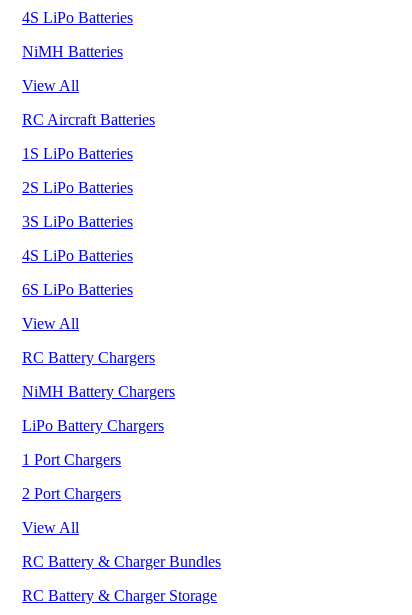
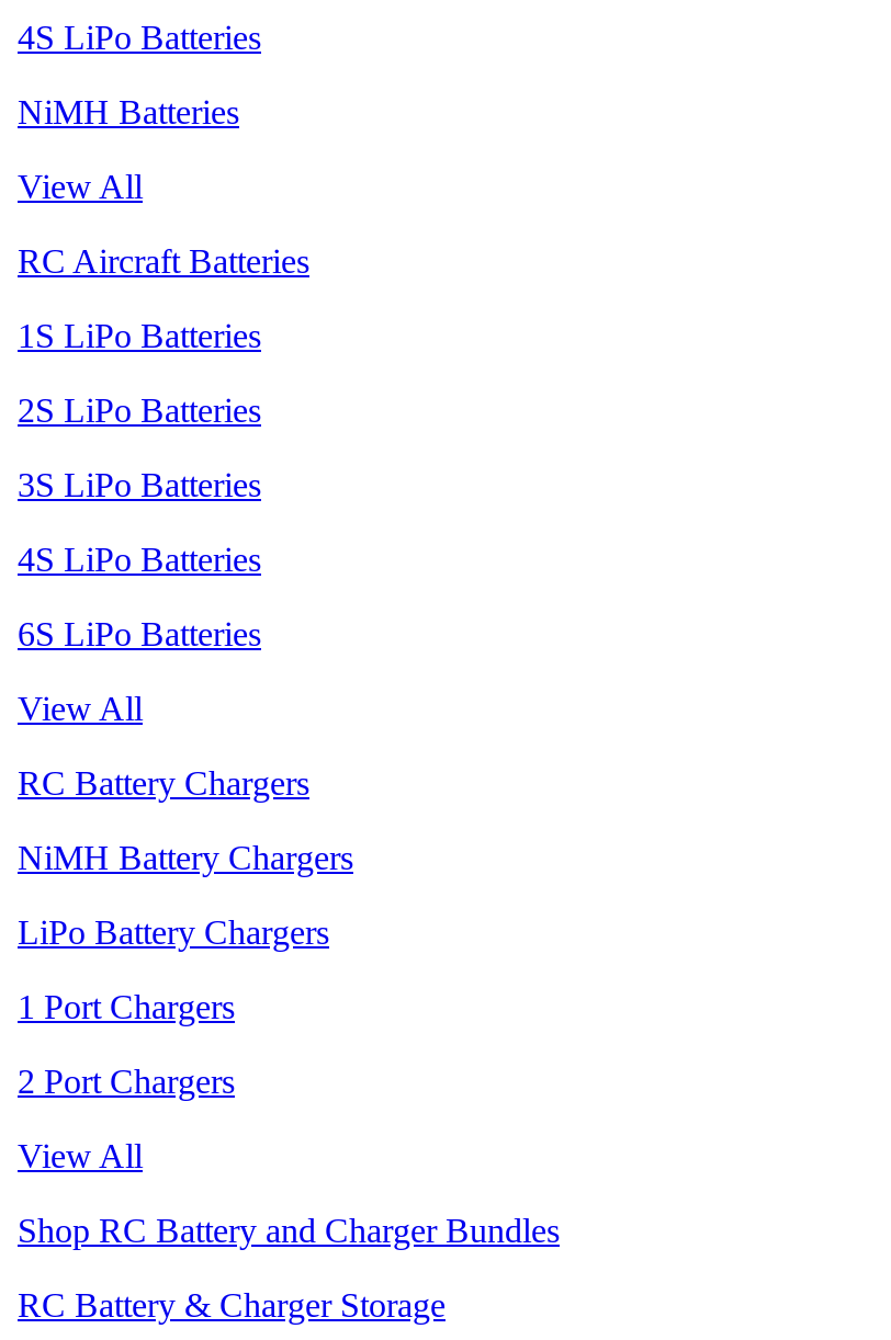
- RC Battery & Charger Bundles
+ Shop RC Battery and Charger Bundles
